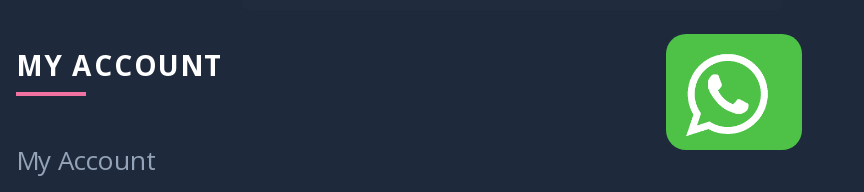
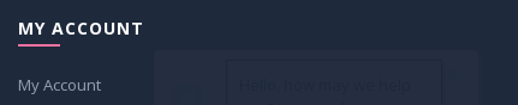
- [image]
